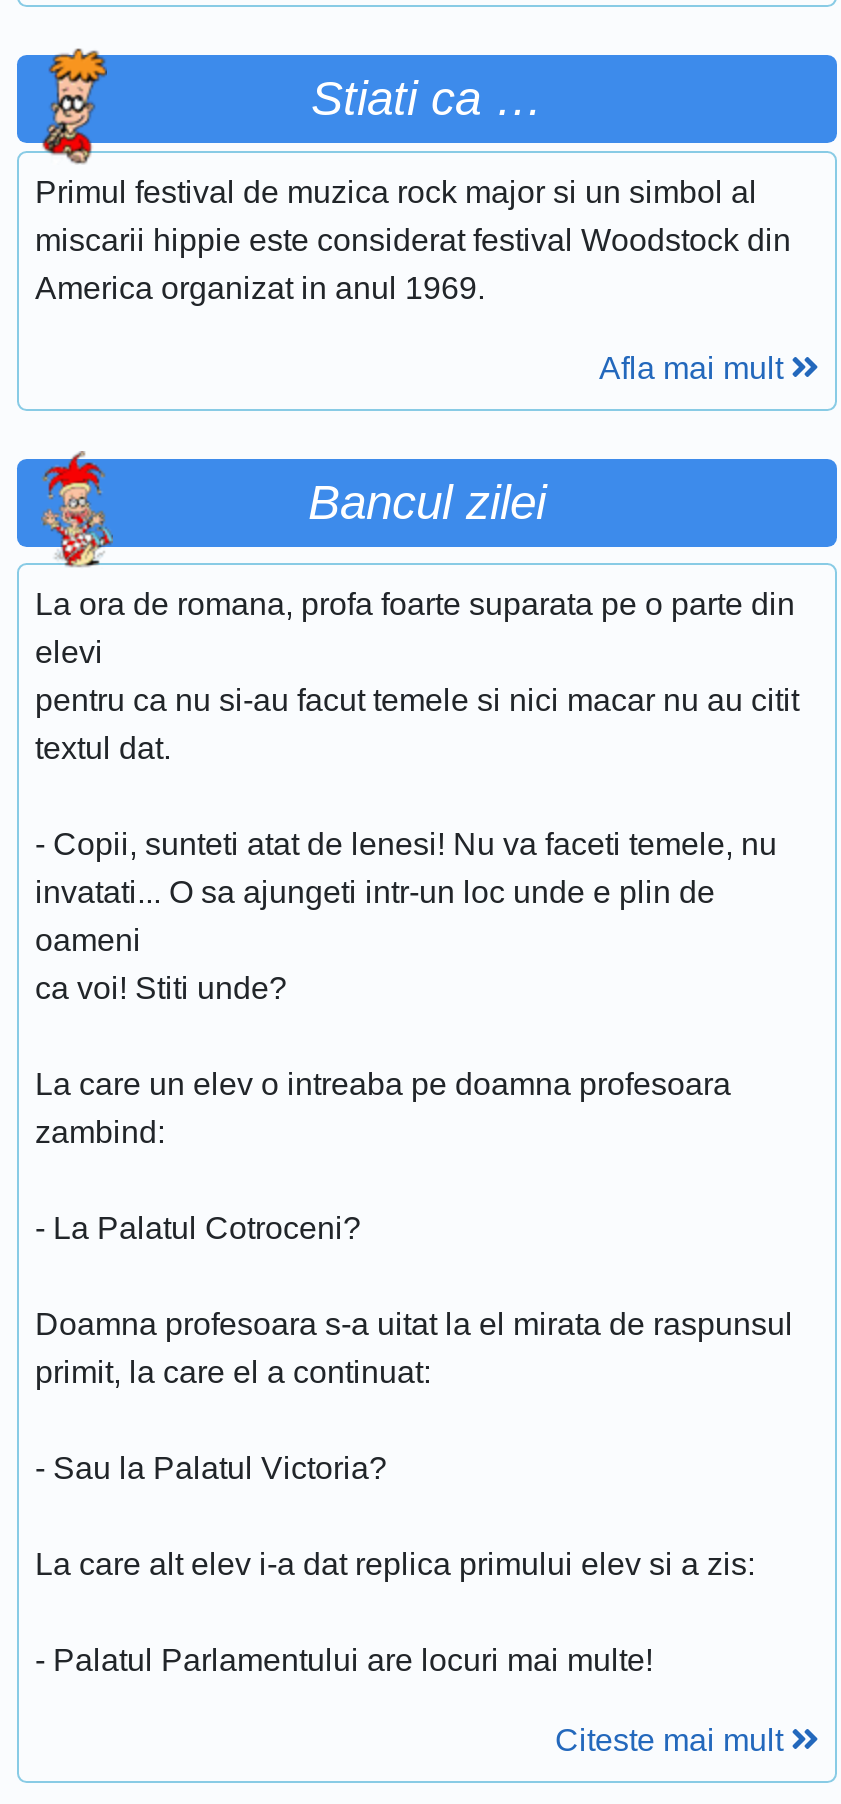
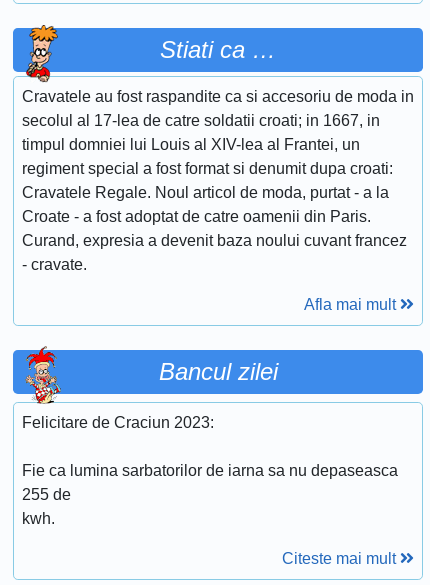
- Primul festival de muzica rock major si un simbol al
- miscarii hippie este considerat festival Woodstock din
- America organizat in anul 1969.
+ Cravatele au fost raspandite ca si accesoriu de moda in
+ secolul al 17-lea de catre soldatii croati; in 1667, in
+ timpul domniei lui Louis al XIV-lea al Frantei, un
+ regiment special a fost format si denumit dupa croati:
+ Cravatele Regale. Noul articol de moda, purtat - a la
+ Croate - a fost adoptat de catre oamenii din Paris.
+ Curand, expresia a devenit baza noului cuvant francez
+ - cravate.

moved down: Afla mai mult | Bancul zilei

- La ora de romana, profa foarte suparata pe o parte din
- elevi
- pentru ca nu si-au facut temele si nici macar nu au citit
- textul dat.
- - Copii, sunteti atat de lenesi! Nu va faceti temele, nu
- invatati... O sa ajungeti intr-un loc unde e plin de
- oameni
- ca voi! Stiti unde?
- La care un elev o intreaba pe doamna profesoara
- zambind:
- - La Palatul Cotroceni?
- Doamna profesoara s-a uitat la el mirata de raspunsul
- primit, la care el a continuat:
- - Sau la Palatul Victoria?
- La care alt elev i-a dat replica primului elev si a zis:
- - Palatul Parlamentului are locuri mai multe!
+ Felicitare de Craciun 2023:
+ Fie ca lumina sarbatorilor de iarna sa nu depaseasca
+ 255 de
+ kwh.
